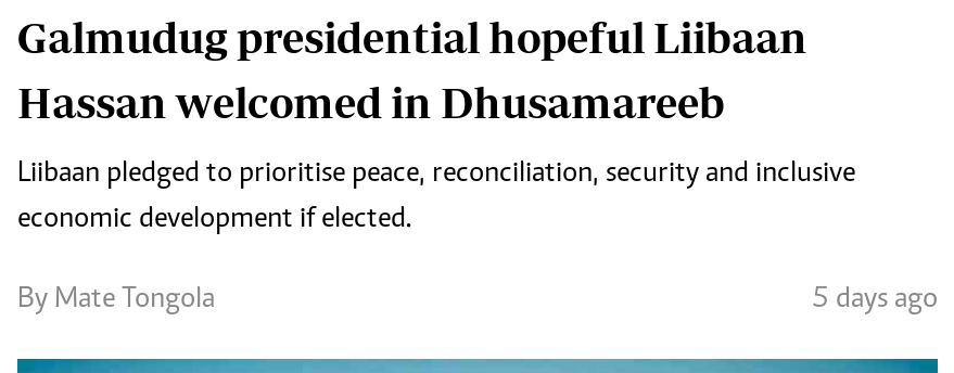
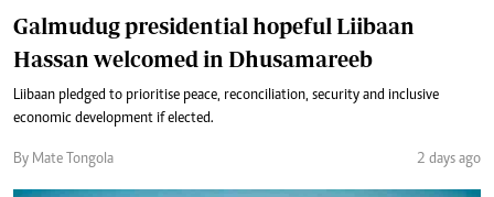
- 5 days ago
+ 2 days ago
